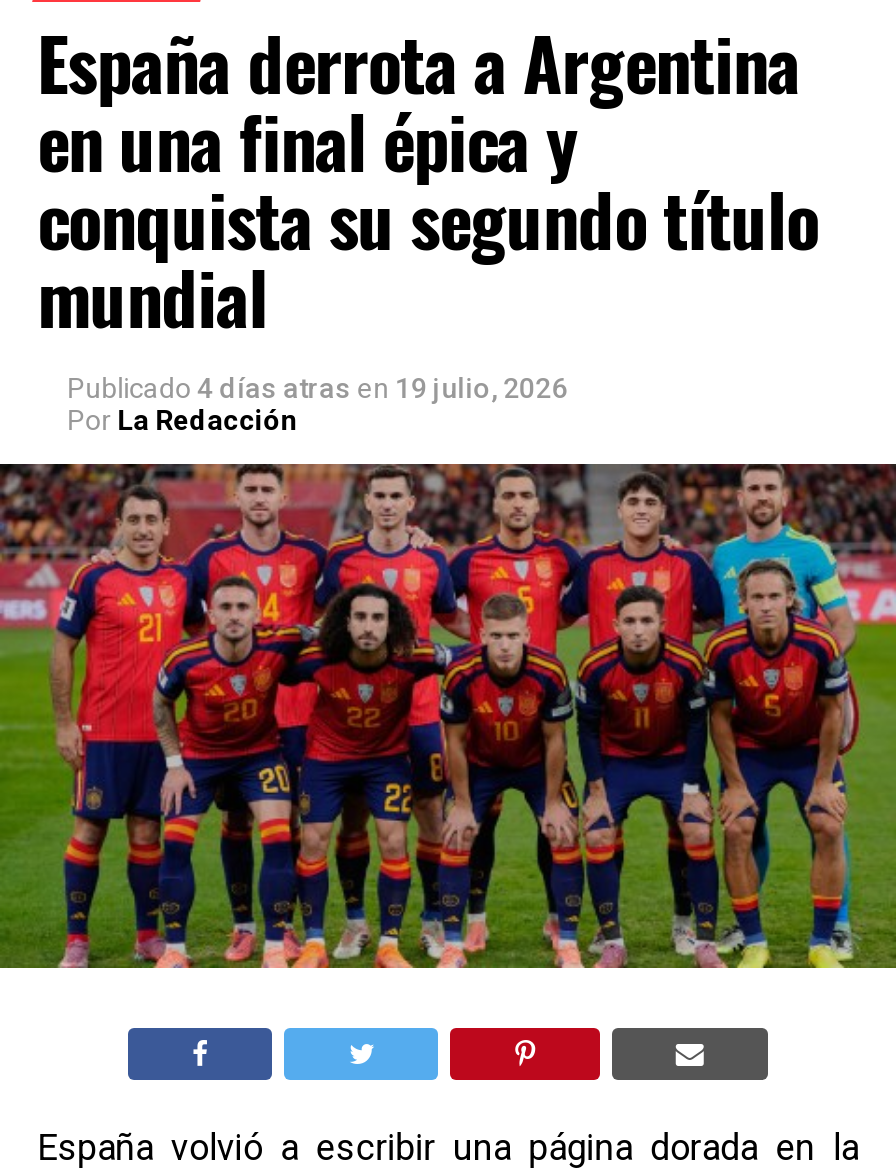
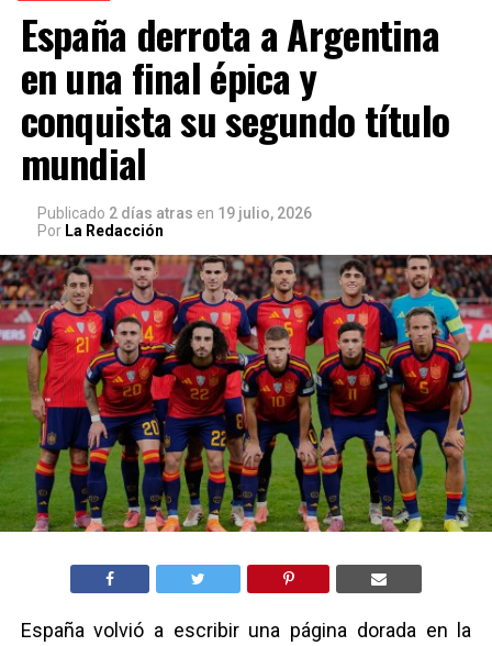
- Publicado 4 días atras en 19 julio, 2026
+ Publicado 2 días atras en 19 julio, 2026
